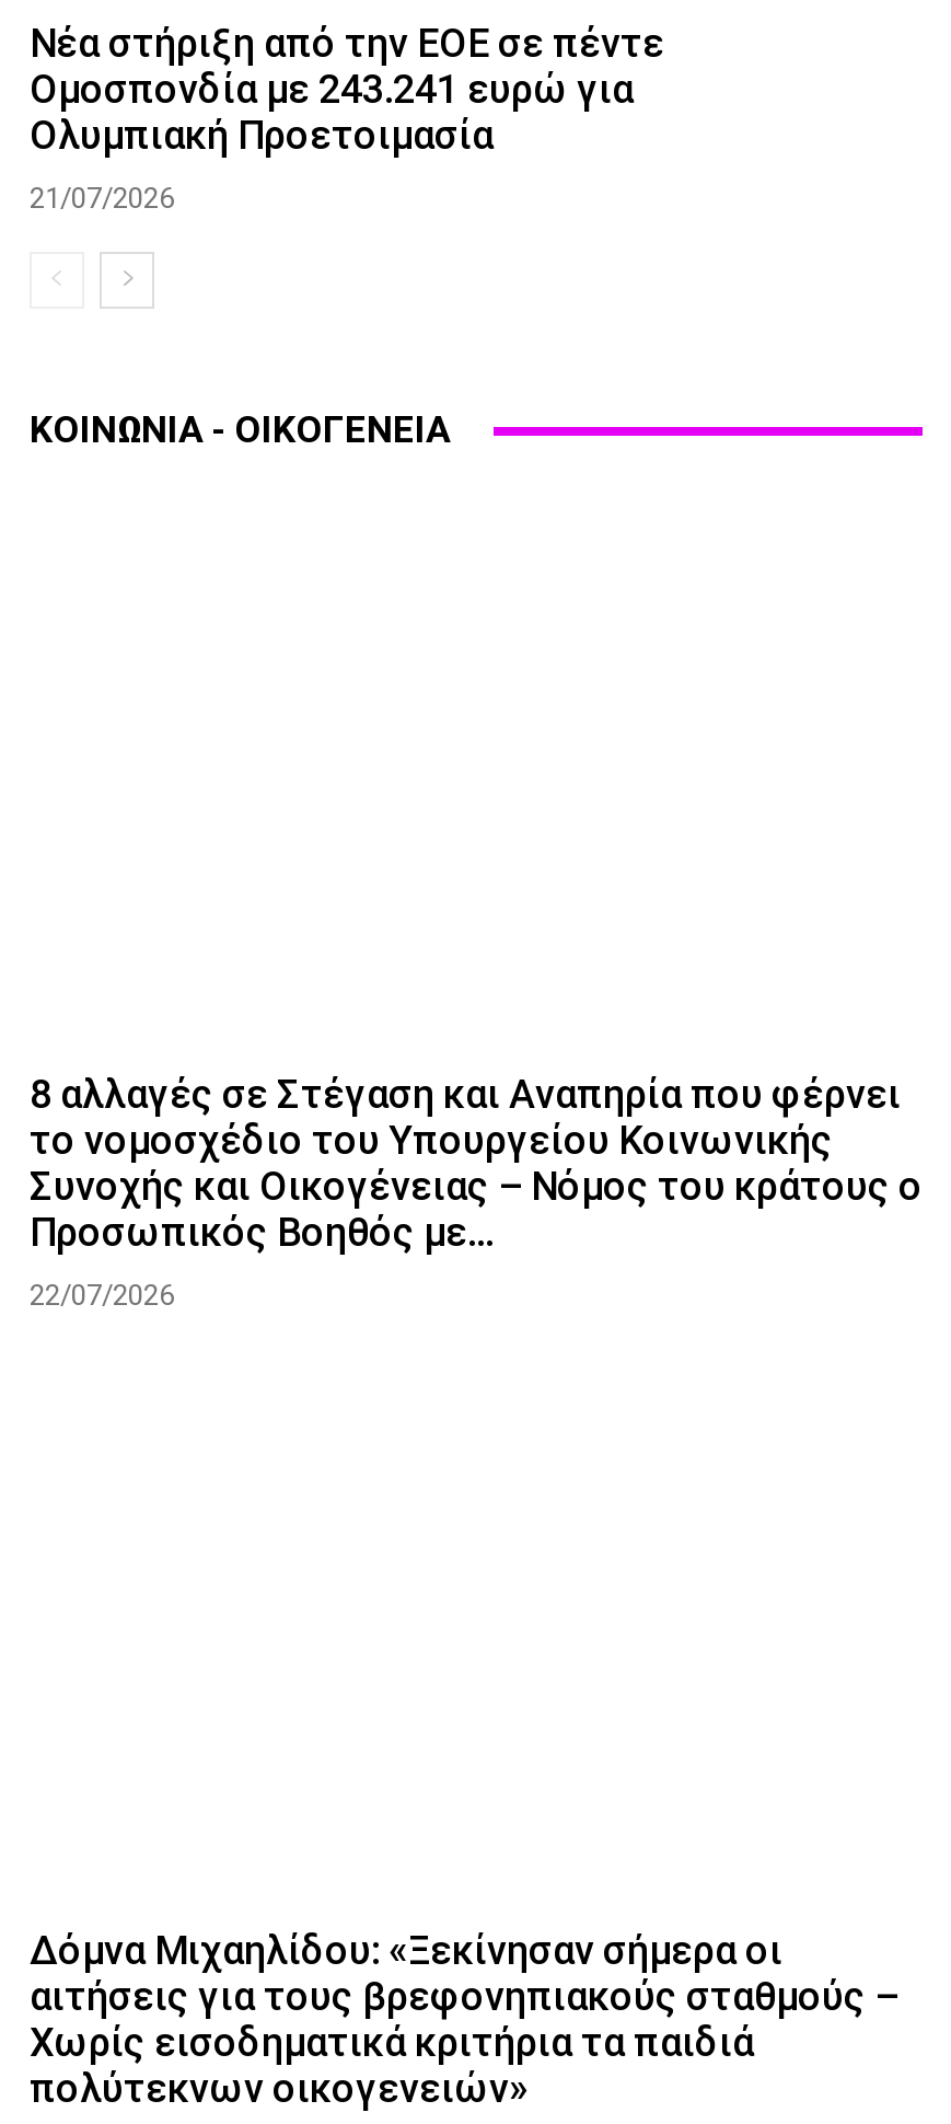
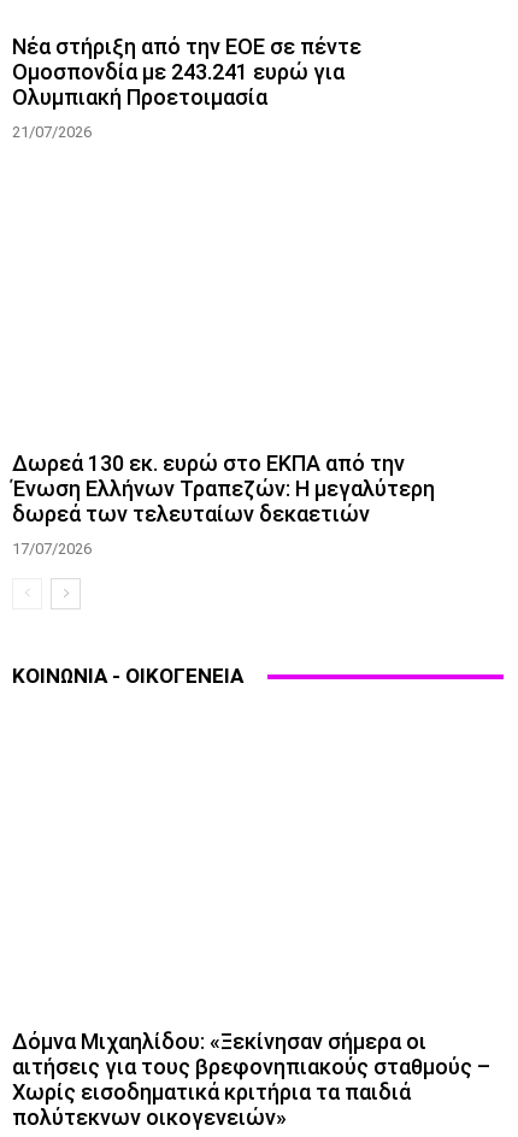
+ Δωρεά 130 εκ. ευρώ στο ΕΚΠΑ από την
+ Ένωση Ελλήνων Τραπεζών: Η μεγαλύτερη
+ δωρεά των τελευταίων δεκαετιών
+ 17/07/2026

moved down: ΚΟΙΝΩΝΙΑ - ΟΙΚΟΓΕΝΕΙΑ

- 8 αλλαγές σε Στέγαση και Αναπηρία που φέρνει
- το νομοσχέδιο του Υπουργείου Κοινωνικής
- Συνοχής και Οικογένειας – Νόμος του κράτους ο
- Προσωπικός Βοηθός με...
- 22/07/2026
